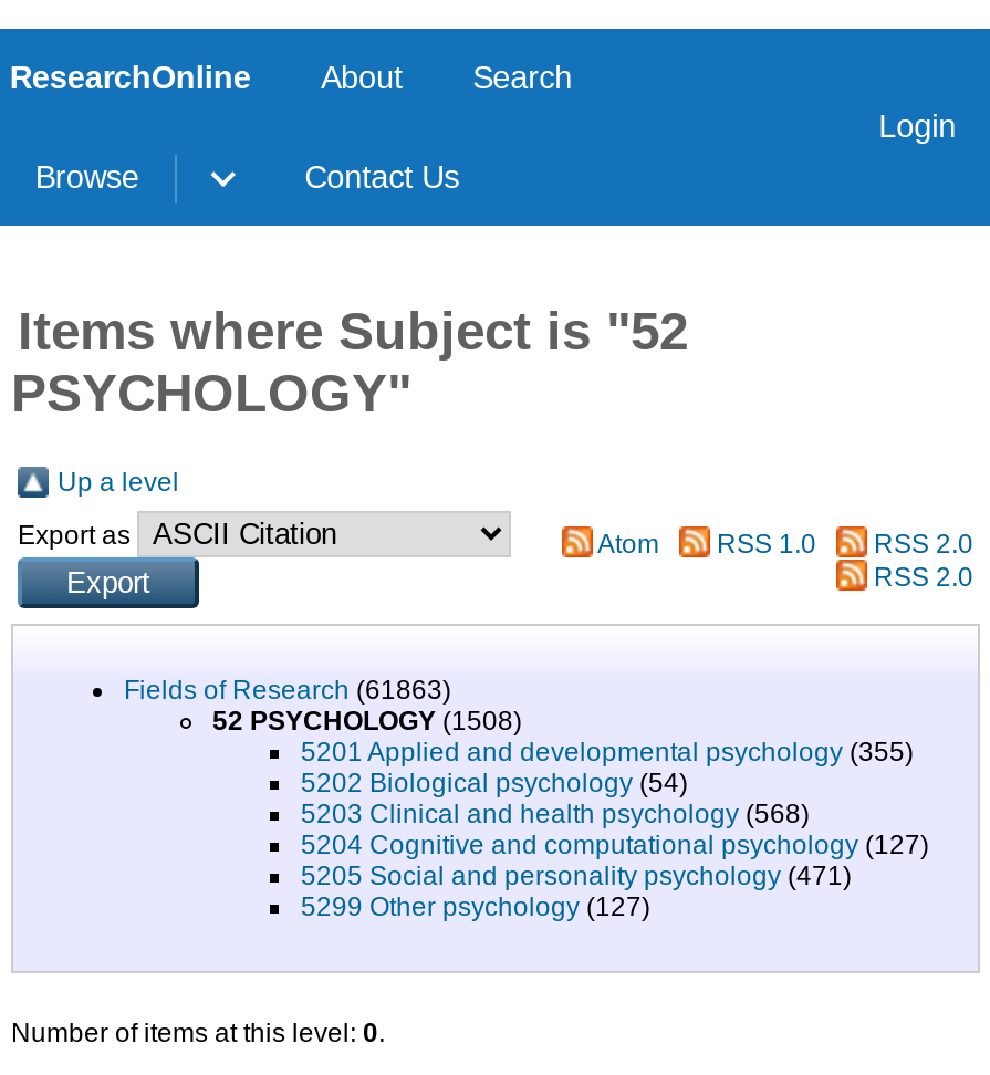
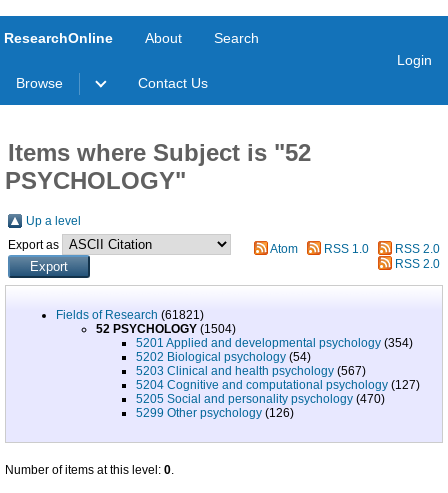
- Fields of Research (61863)
+ Fields of Research (61821)

- 52 PSYCHOLOGY (1508)
+ 52 PSYCHOLOGY (1504)

- 5201 Applied and developmental psychology (355)
+ 5201 Applied and developmental psychology (354)

- 5203 Clinical and health psychology (568)
+ 5203 Clinical and health psychology (567)

- 5205 Social and personality psychology (471)
+ 5205 Social and personality psychology (470)

- 5299 Other psychology (127)
+ 5299 Other psychology (126)
